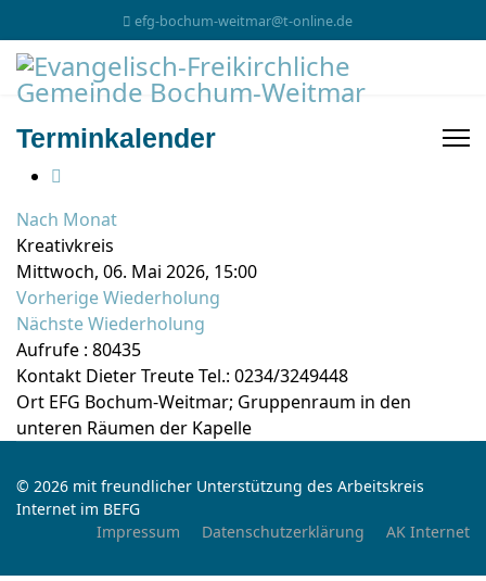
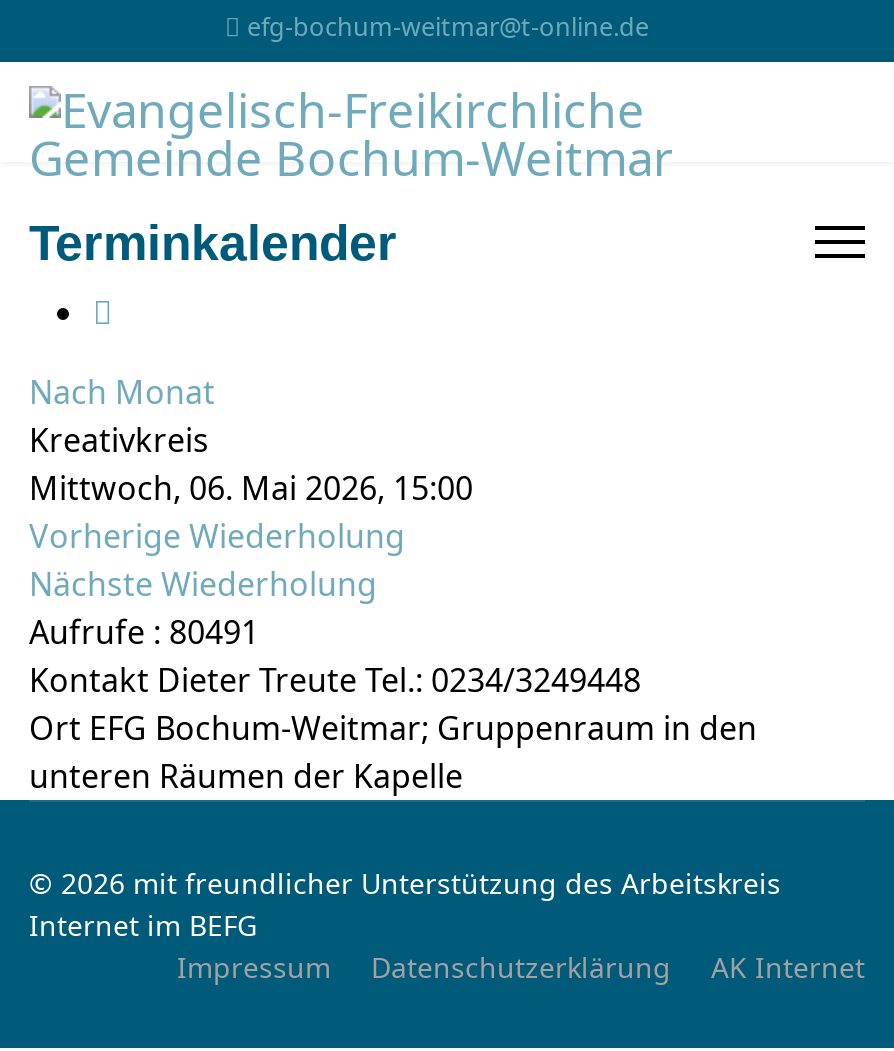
- Aufrufe: 80435
+ Aufrufe: 80491
